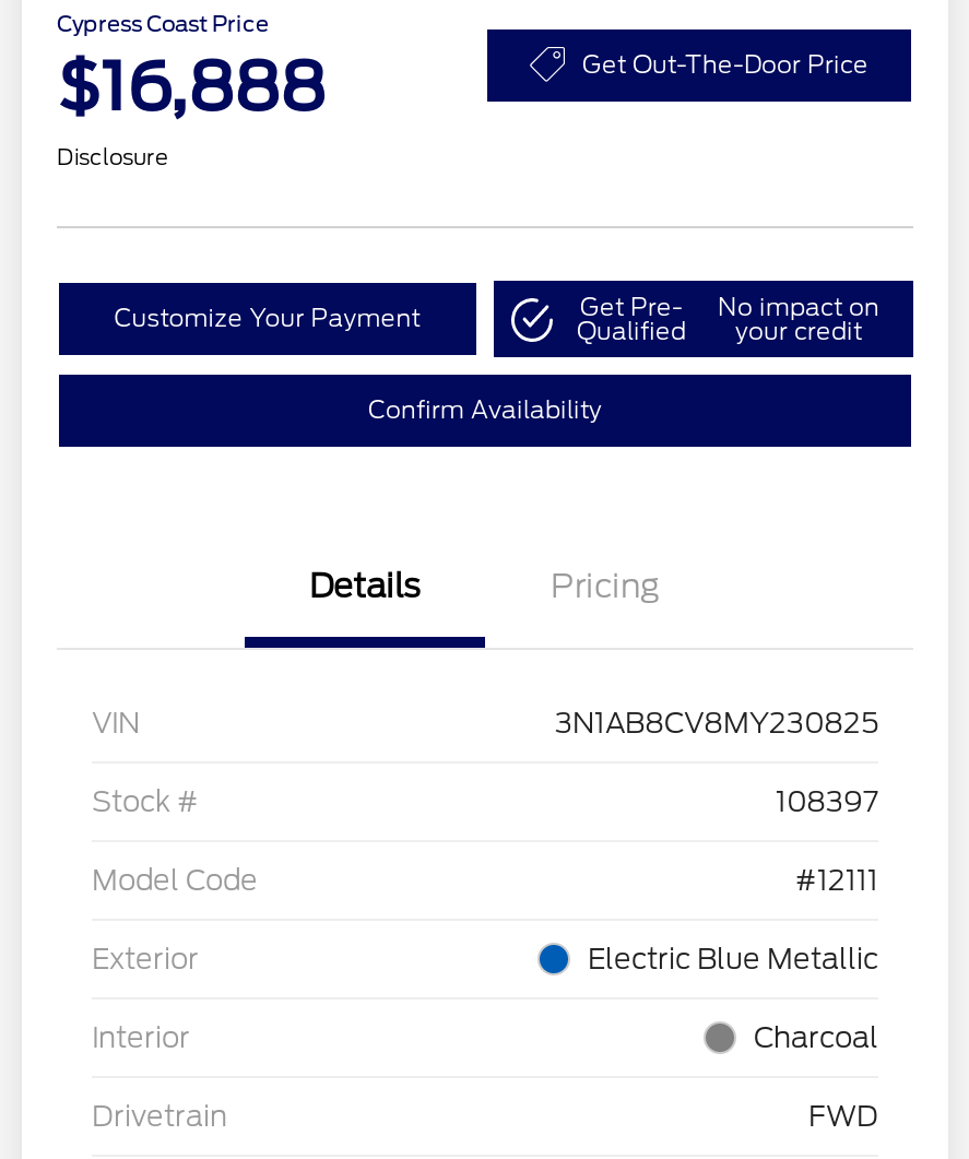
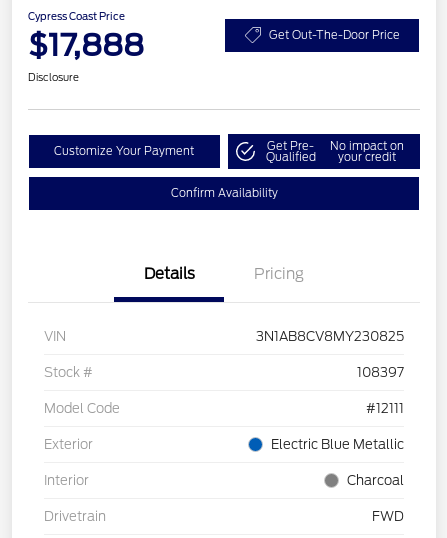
- $16,888
+ $17,888
